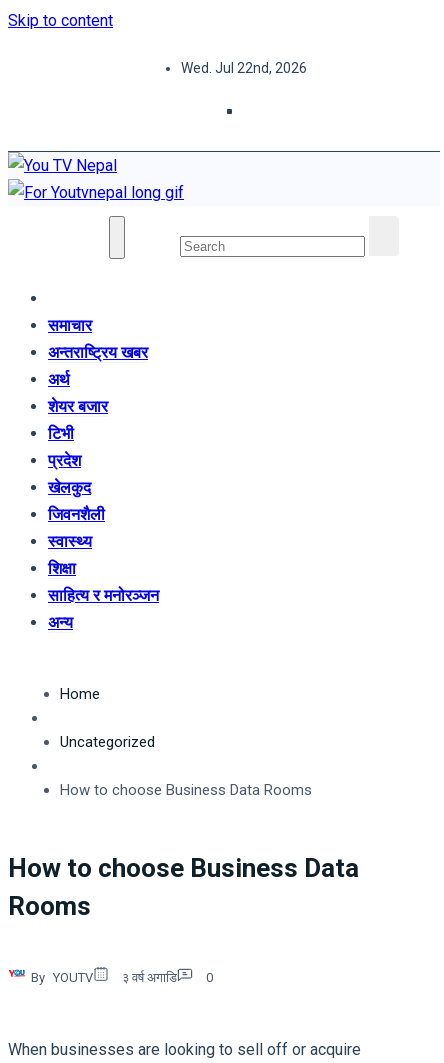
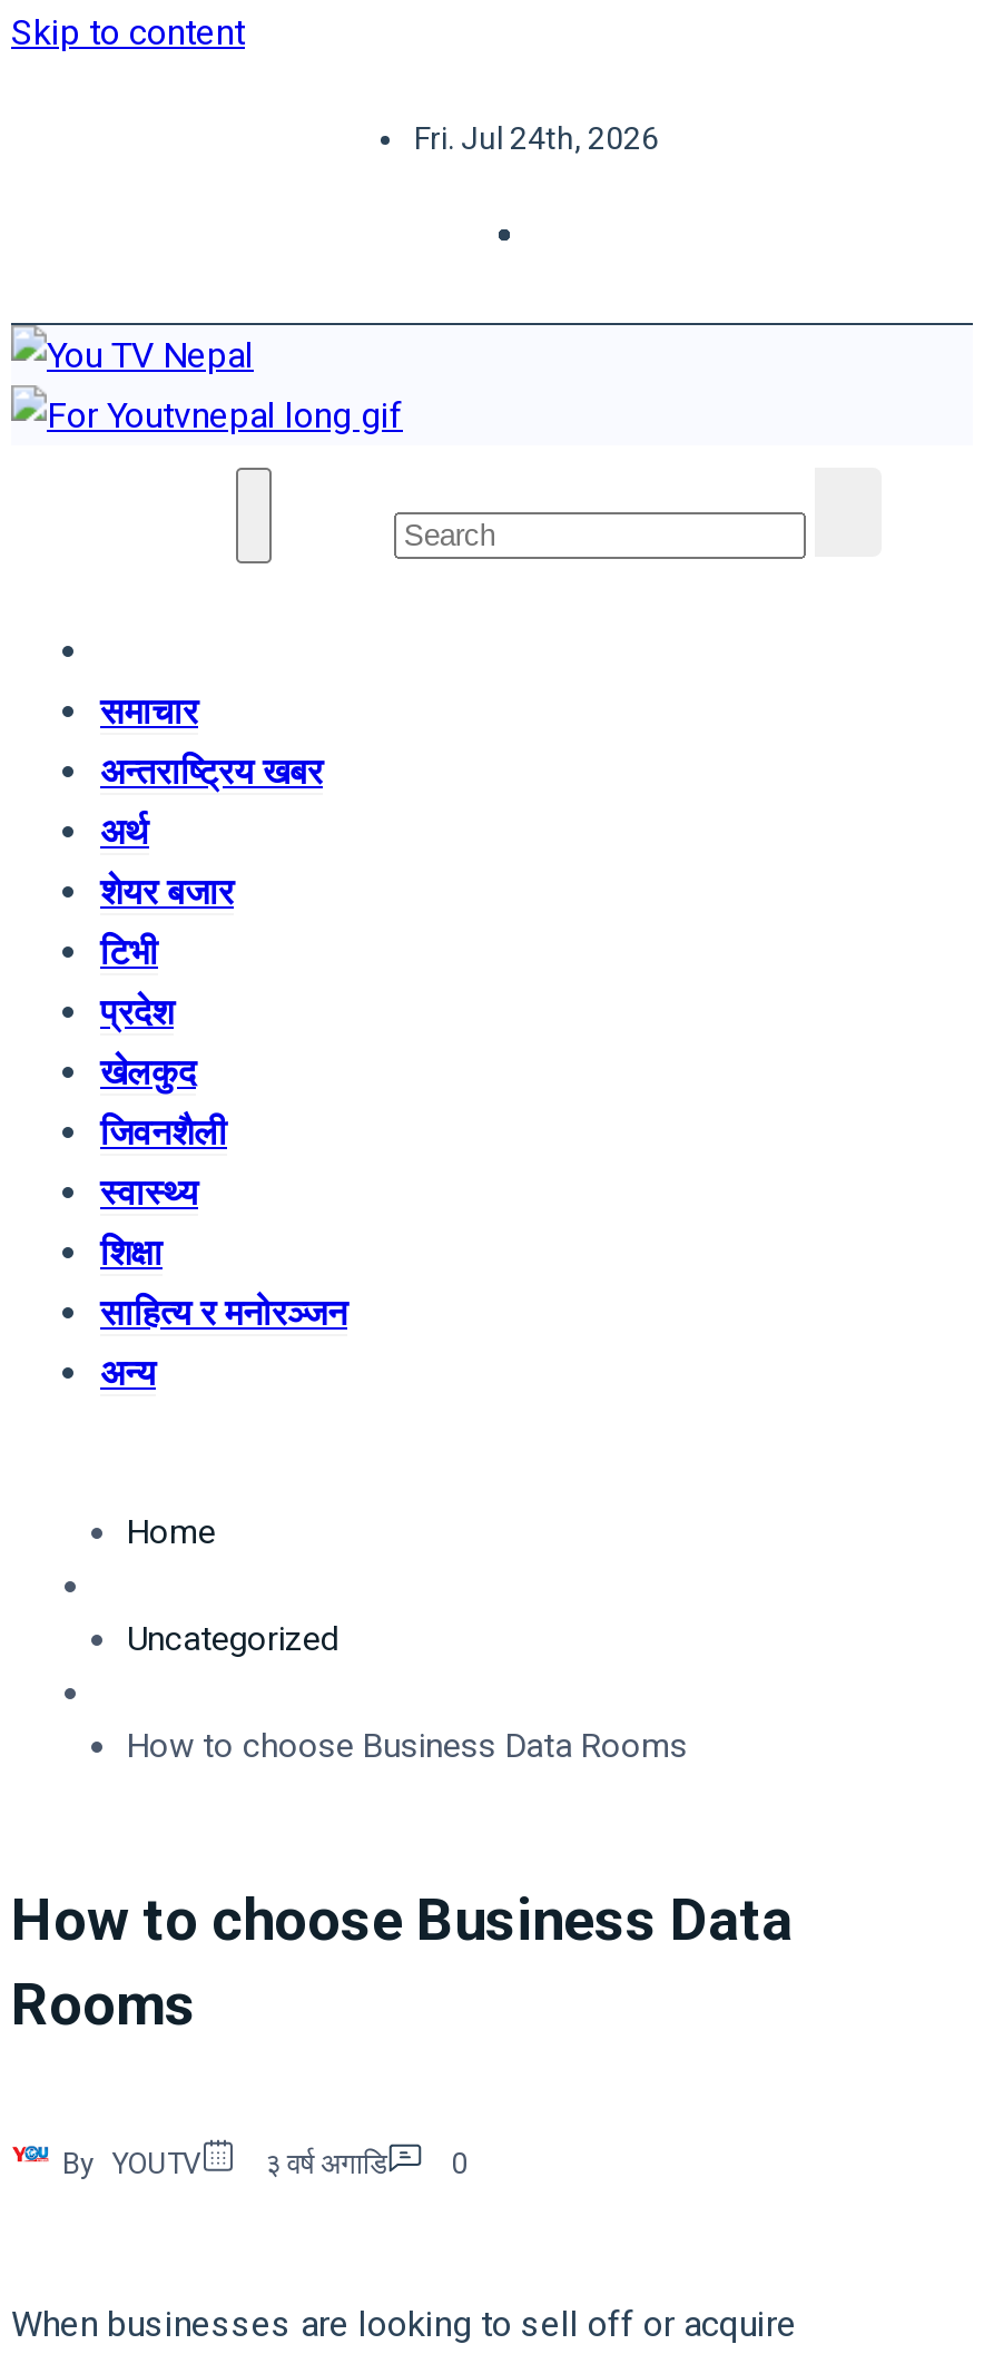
- Wed. Jul 22nd, 2026
+ Fri. Jul 24th, 2026
